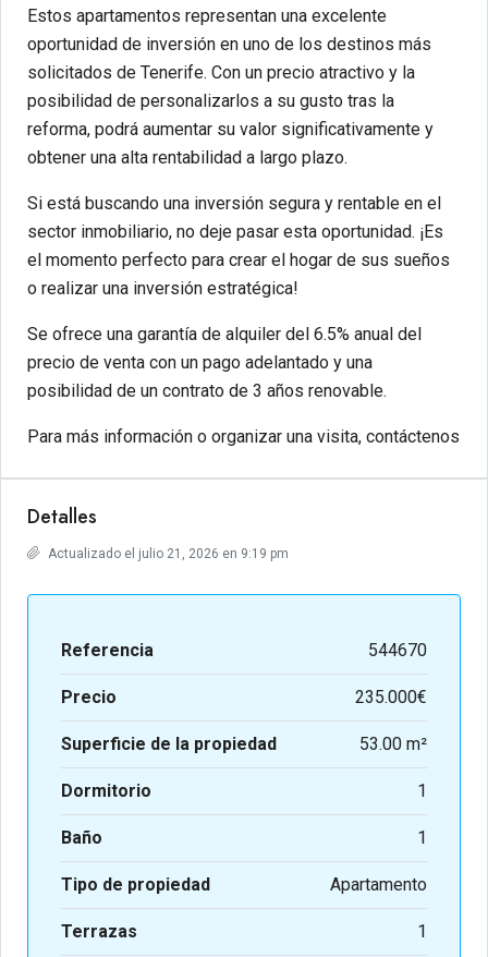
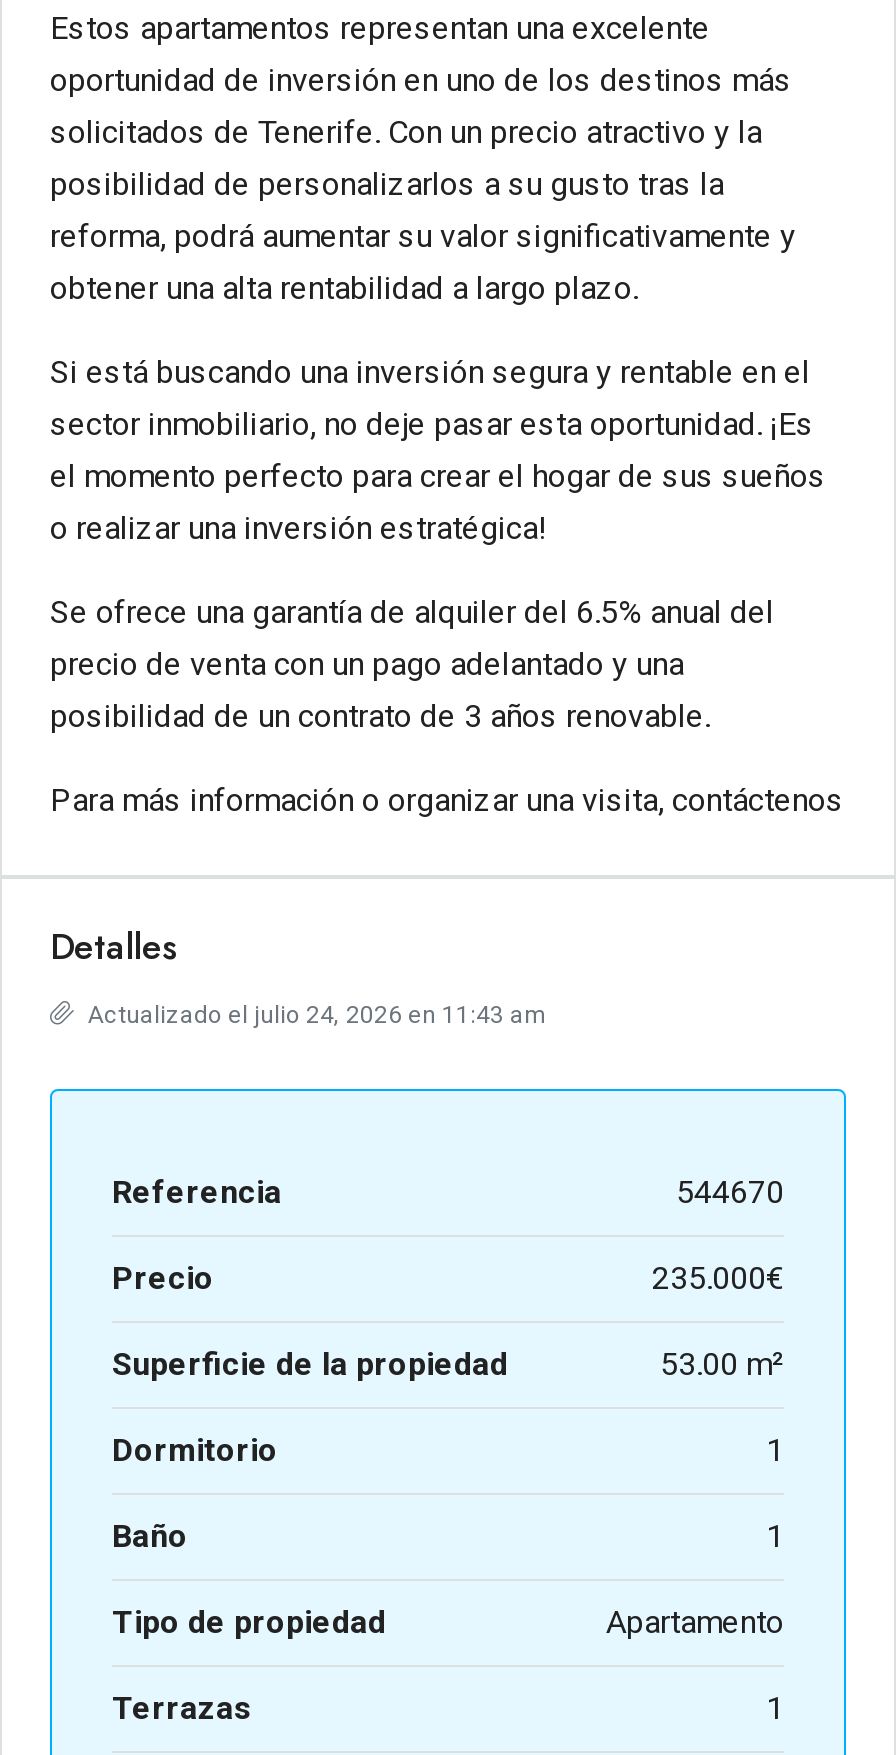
- Actualizado el julio 21, 2026 en 9:19 pm
+ Actualizado el julio 24, 2026 en 11:43 am
